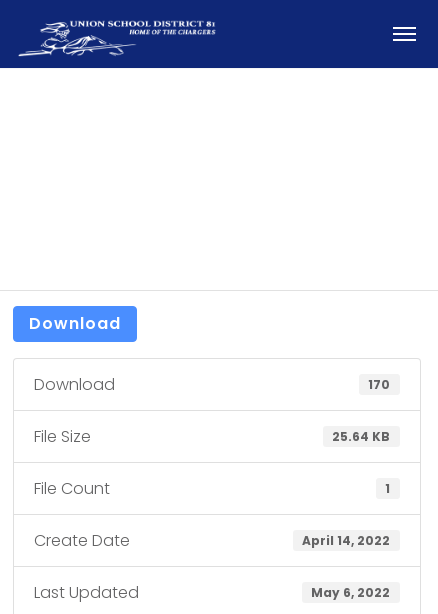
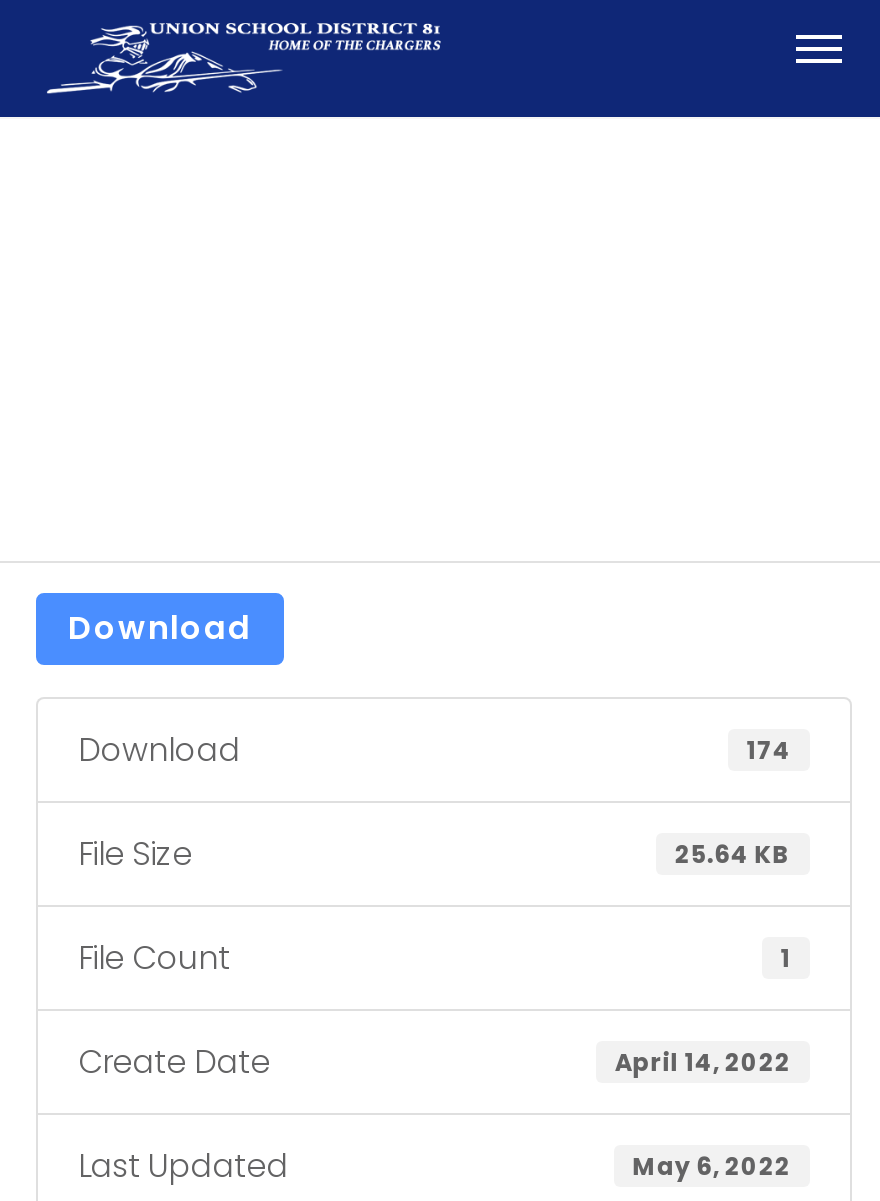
- 170
+ 174
